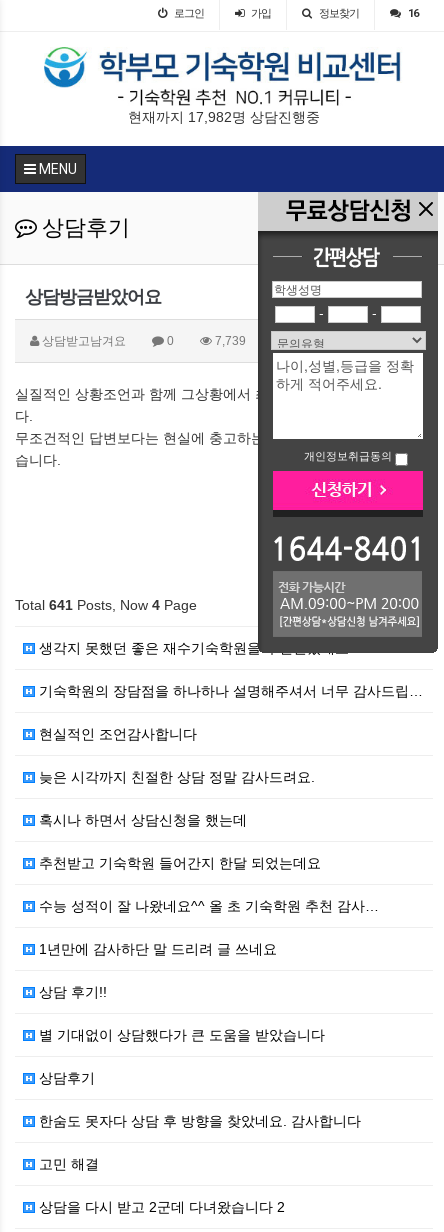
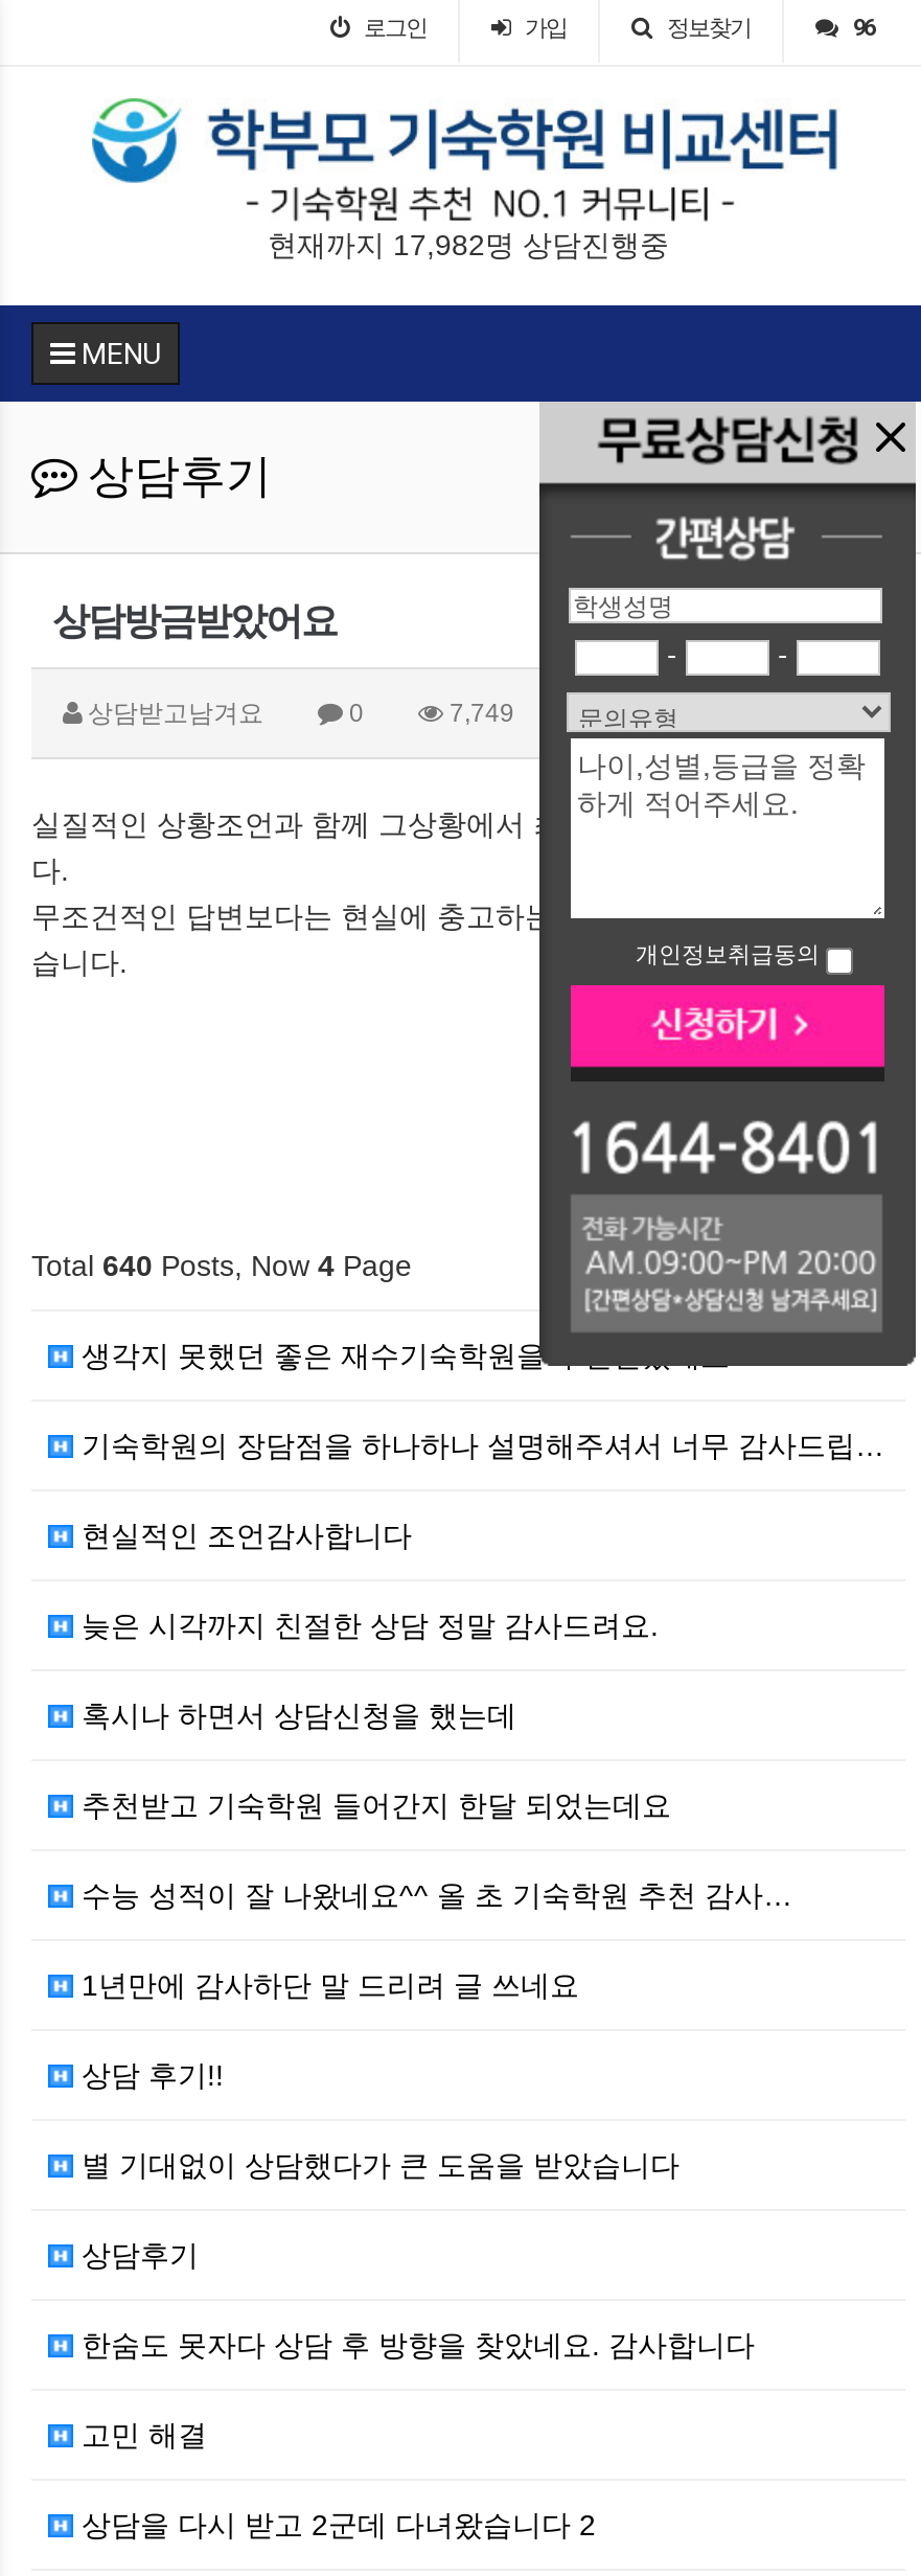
- 16
+ 96

- 7,739
+ 7,749

- Total 641 Posts, Now 4 Page
+ Total 640 Posts, Now 4 Page
